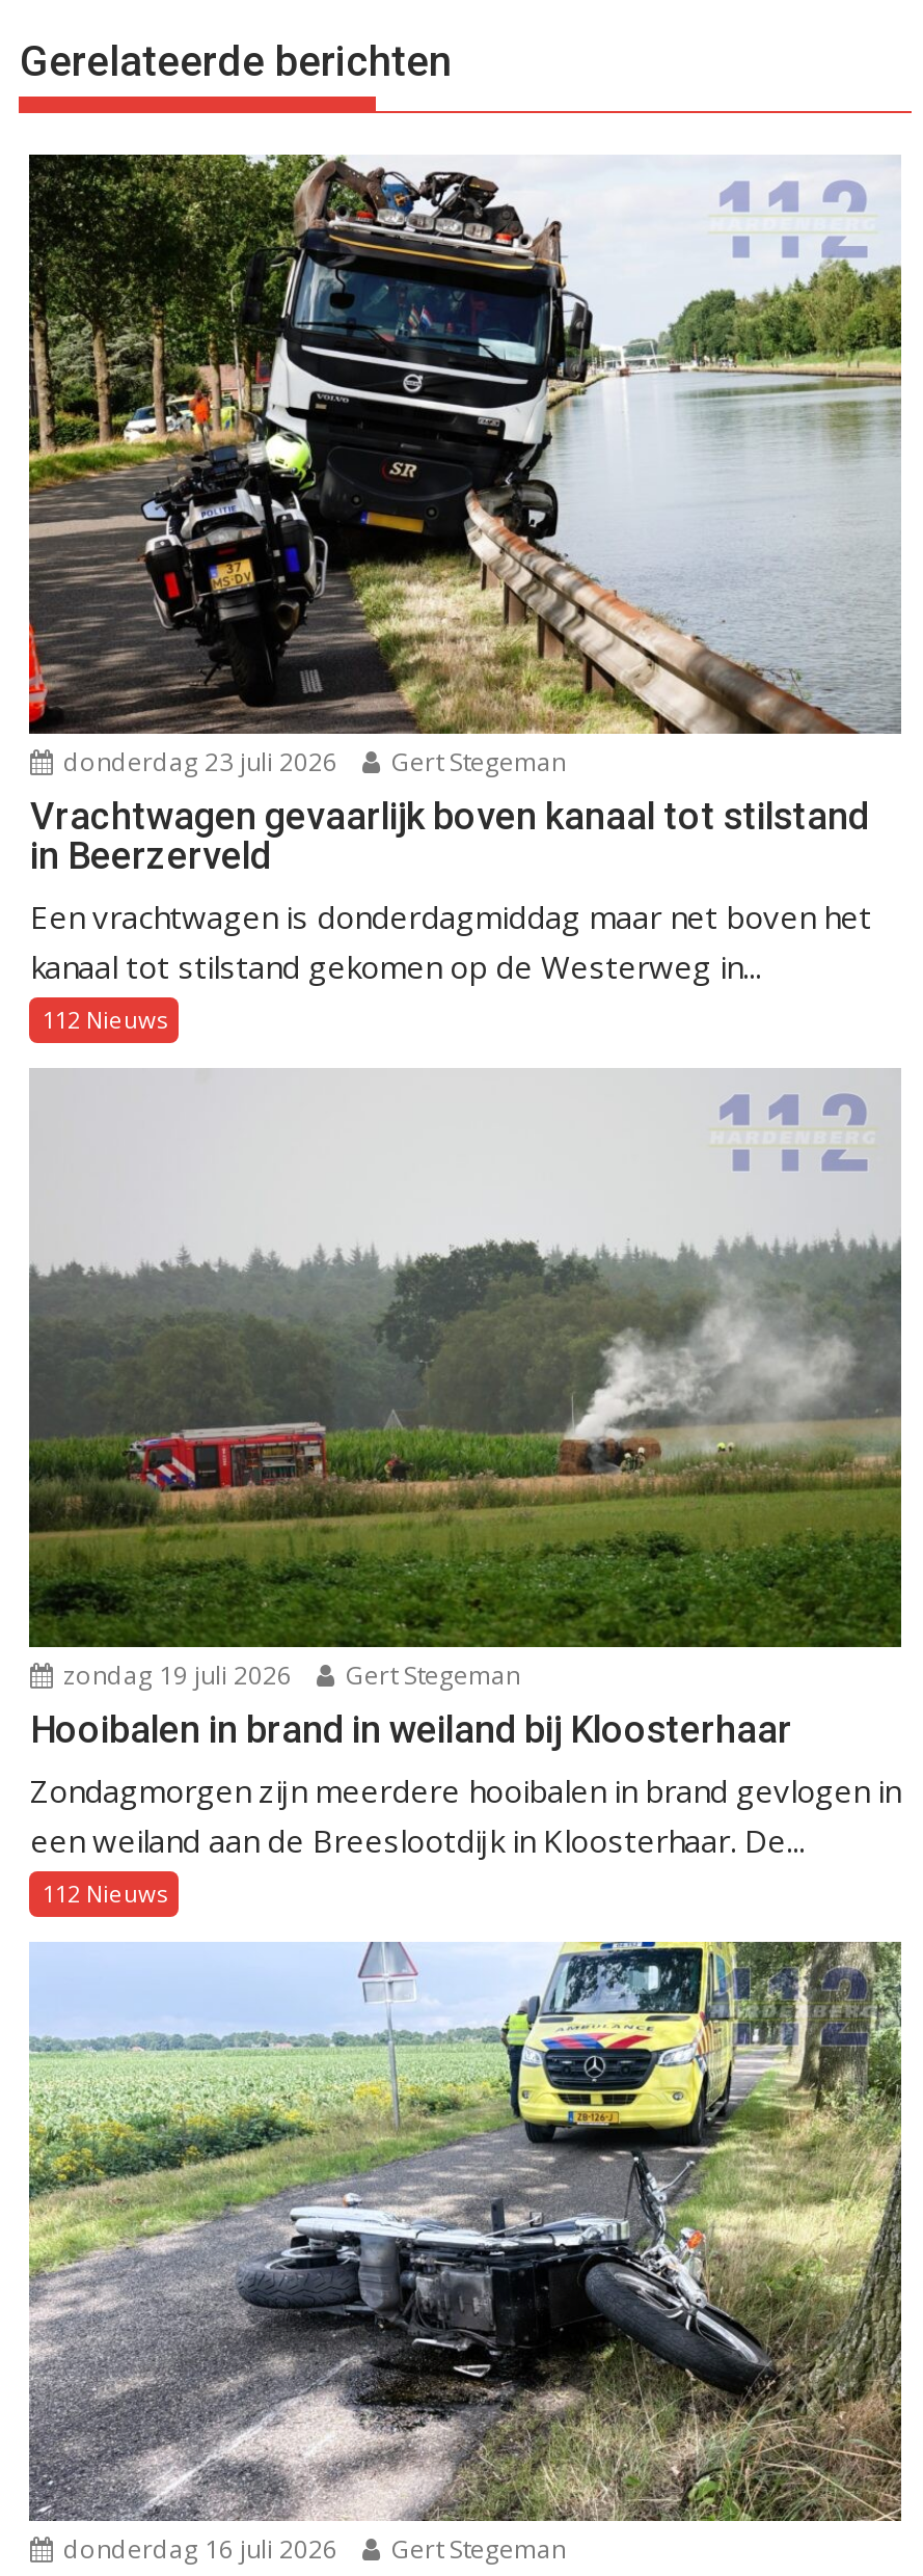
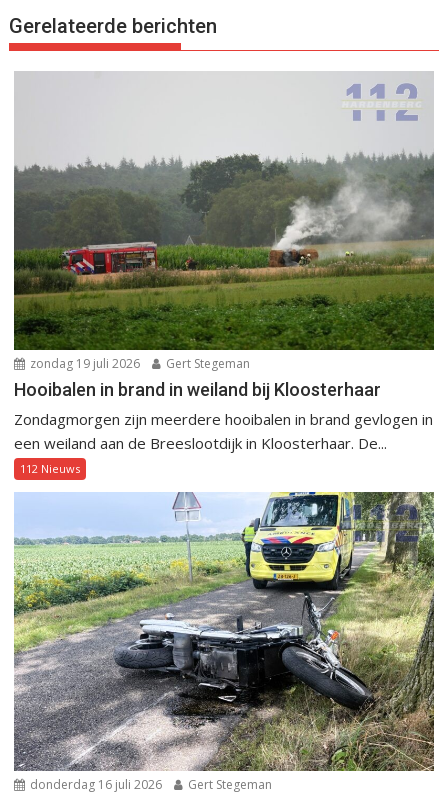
- [image]
- donderdag 23 juli 2026
- Gert Stegeman
- Vrachtwagen gevaarlijk boven kanaal tot stilstand
- in Beerzerveld
- Een vrachtwagen is donderdagmiddag maar net boven het
- kanaal tot stilstand gekomen op de Westerweg in...
- 112 Nieuws
